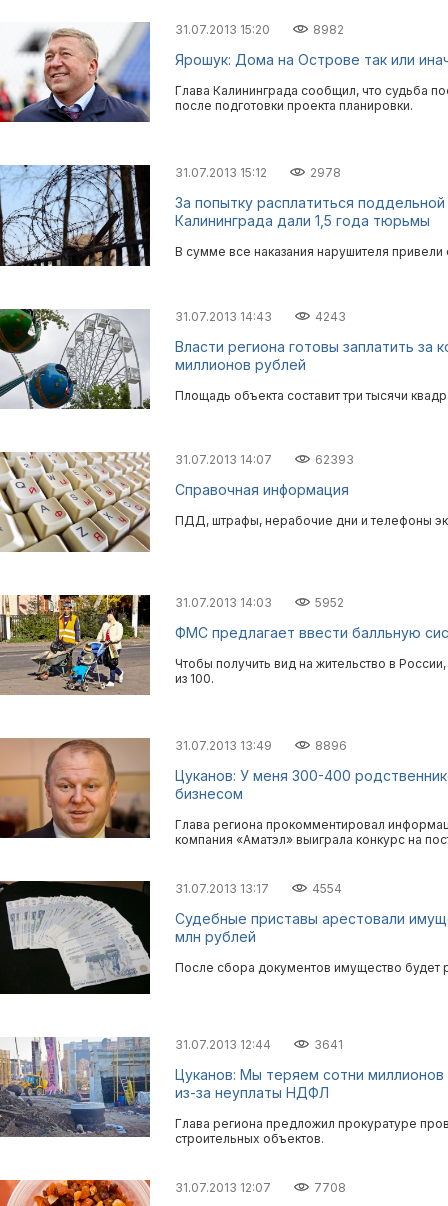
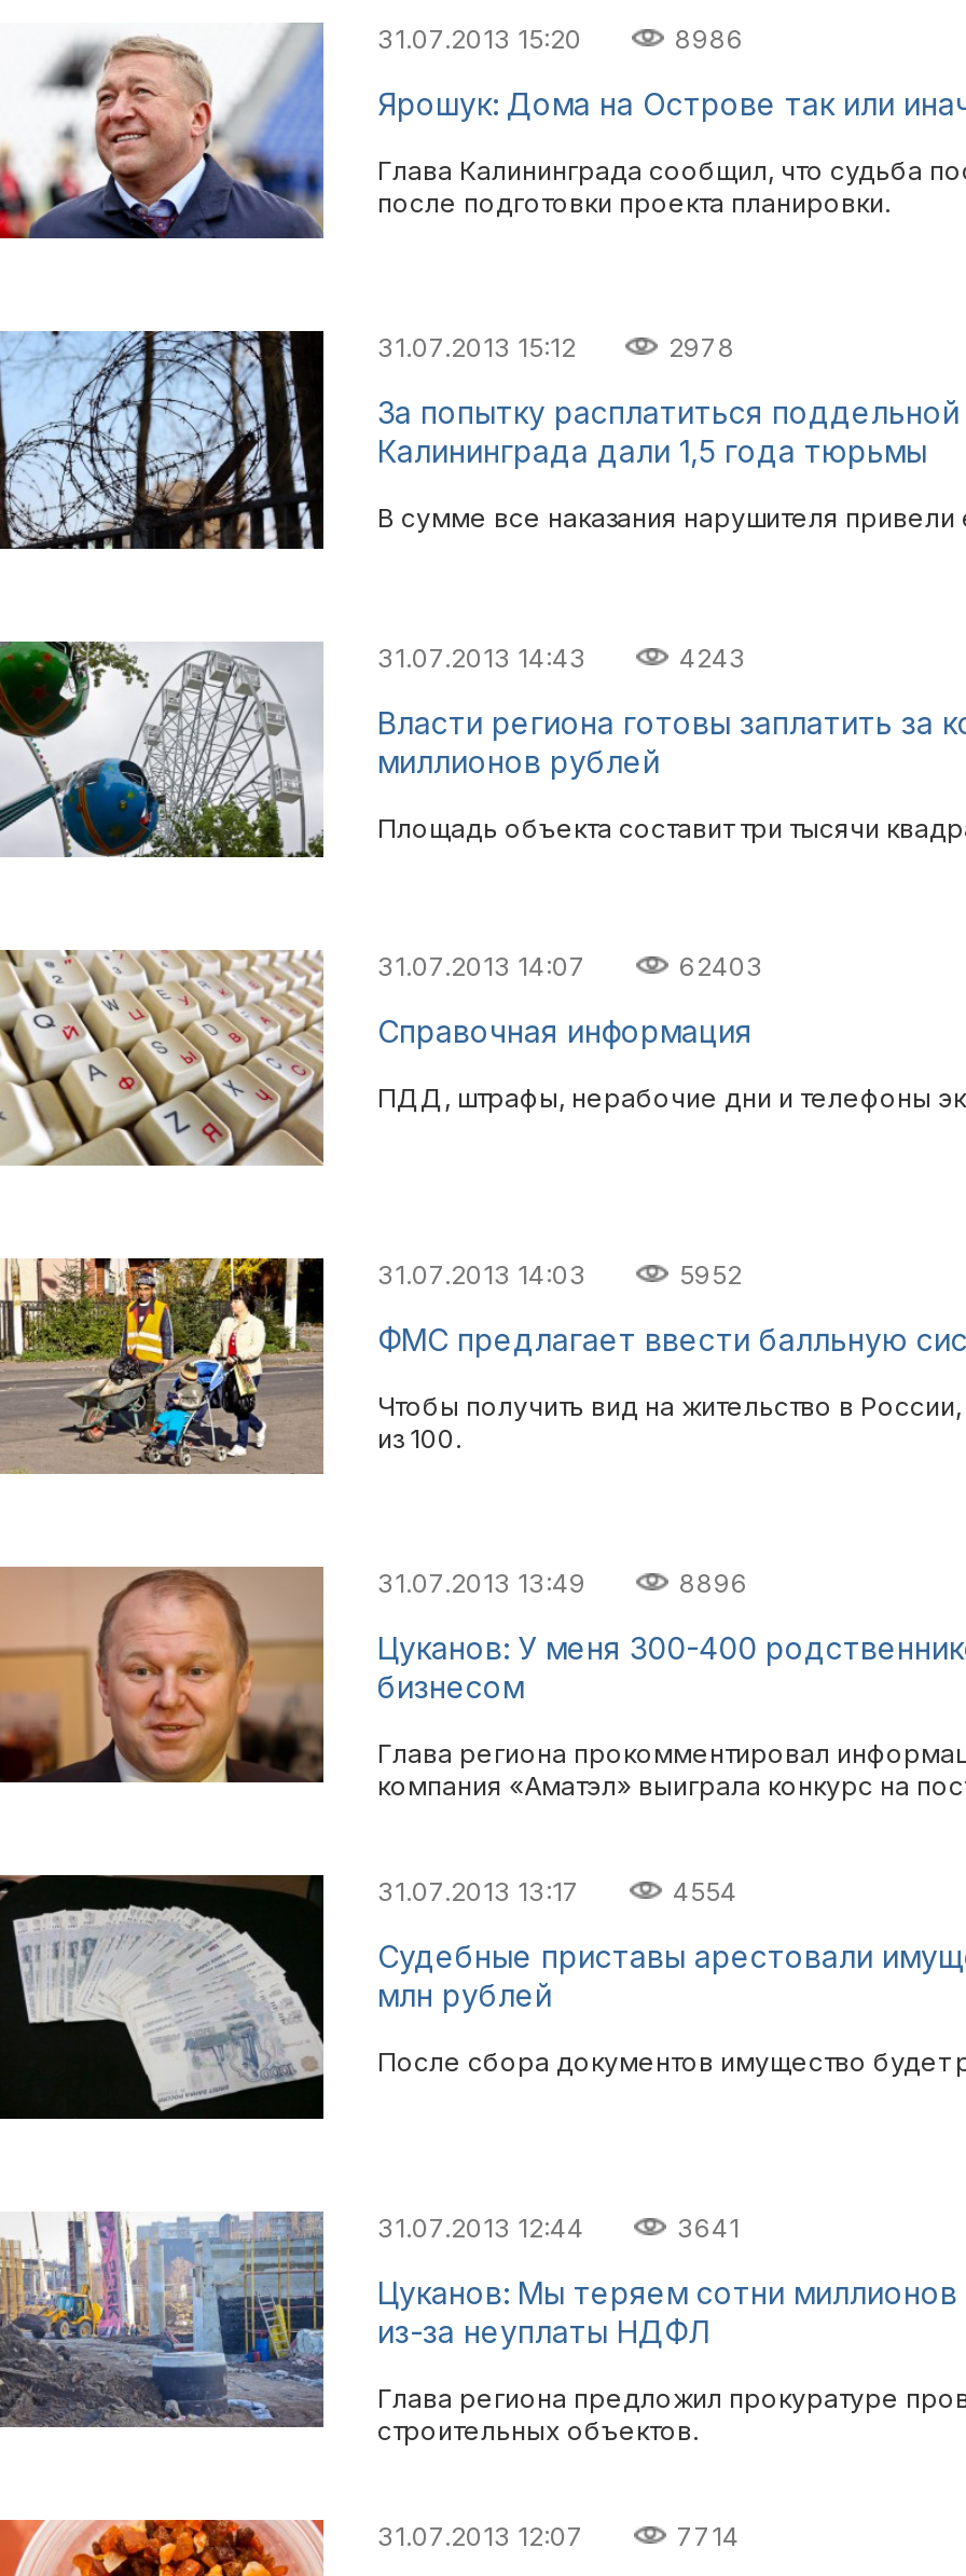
- 8982
+ 8986

- 62393
+ 62403

- 7708
+ 7714
